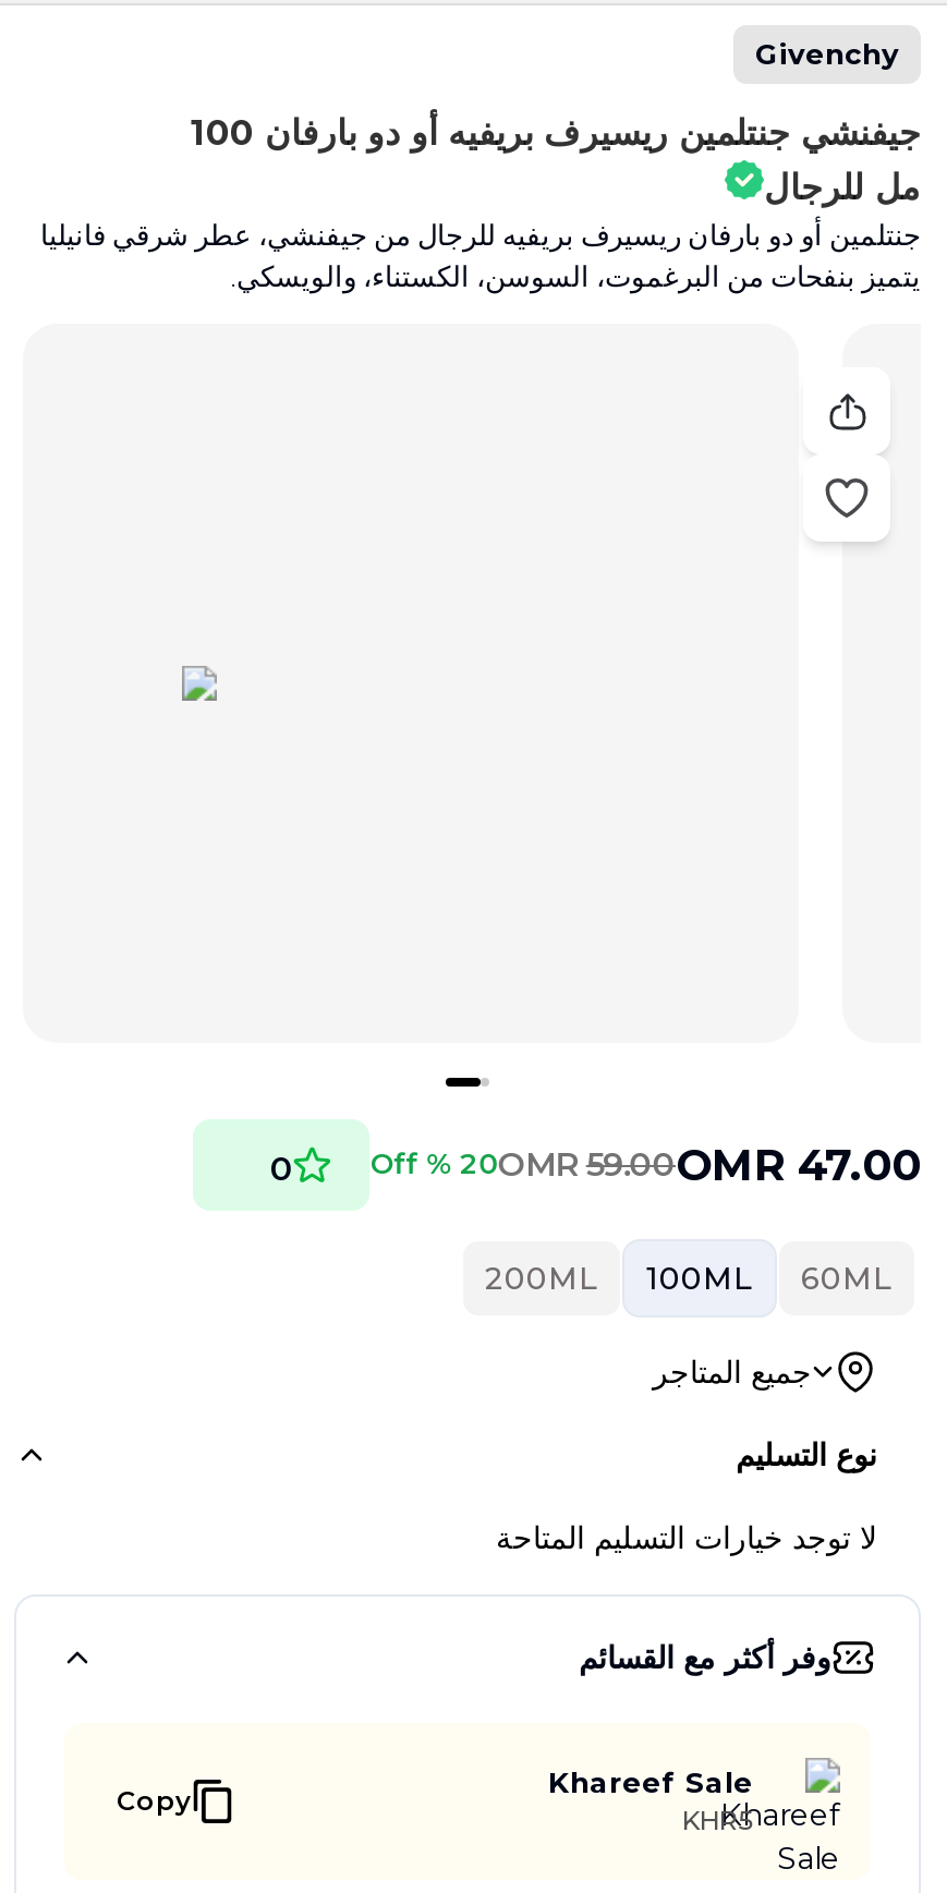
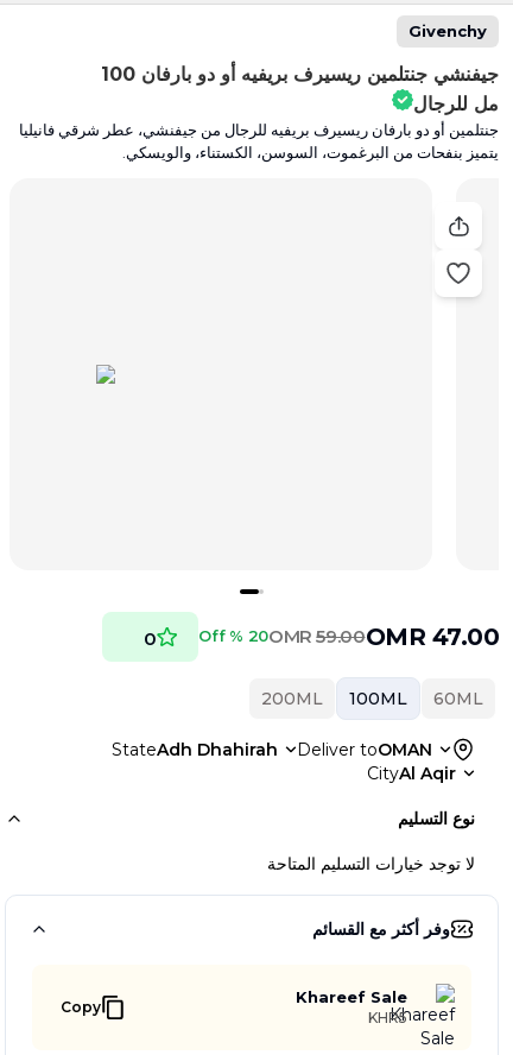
- جميع المتاجر
+ Deliver toOMAN
+ StateAdh Dhahirah
+ CityAl Aqir
